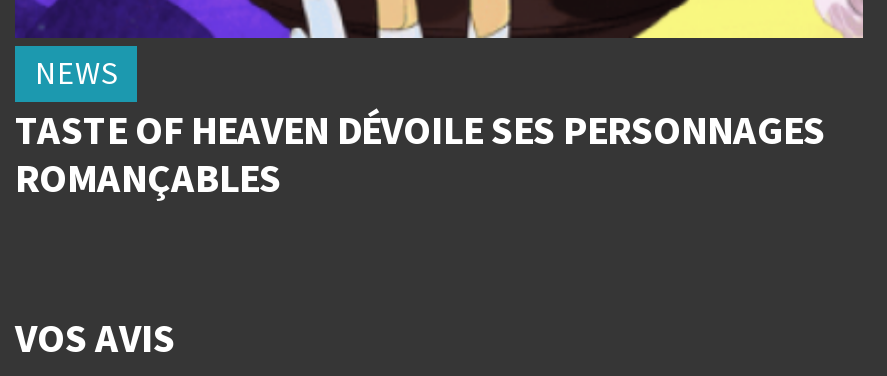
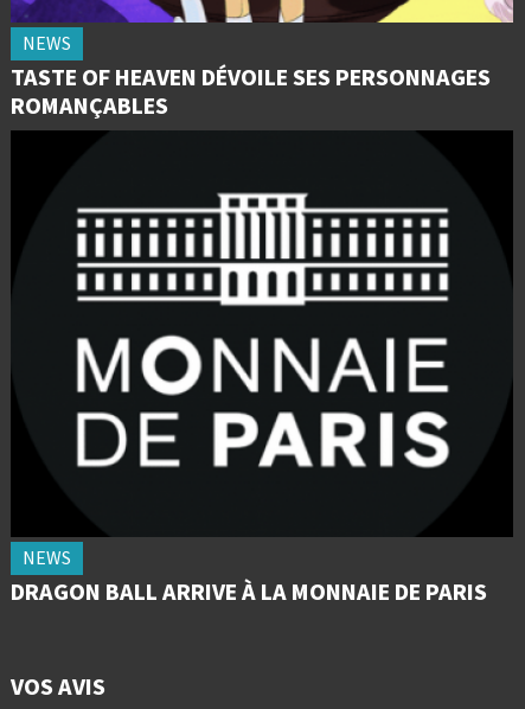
+ [image]
+ NEWS
+ DRAGON BALL ARRIVE À LA MONNAIE DE PARIS
